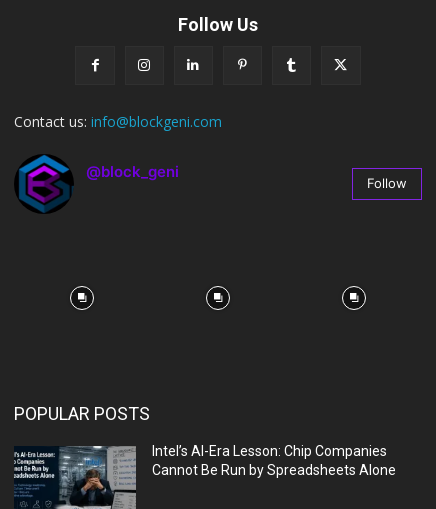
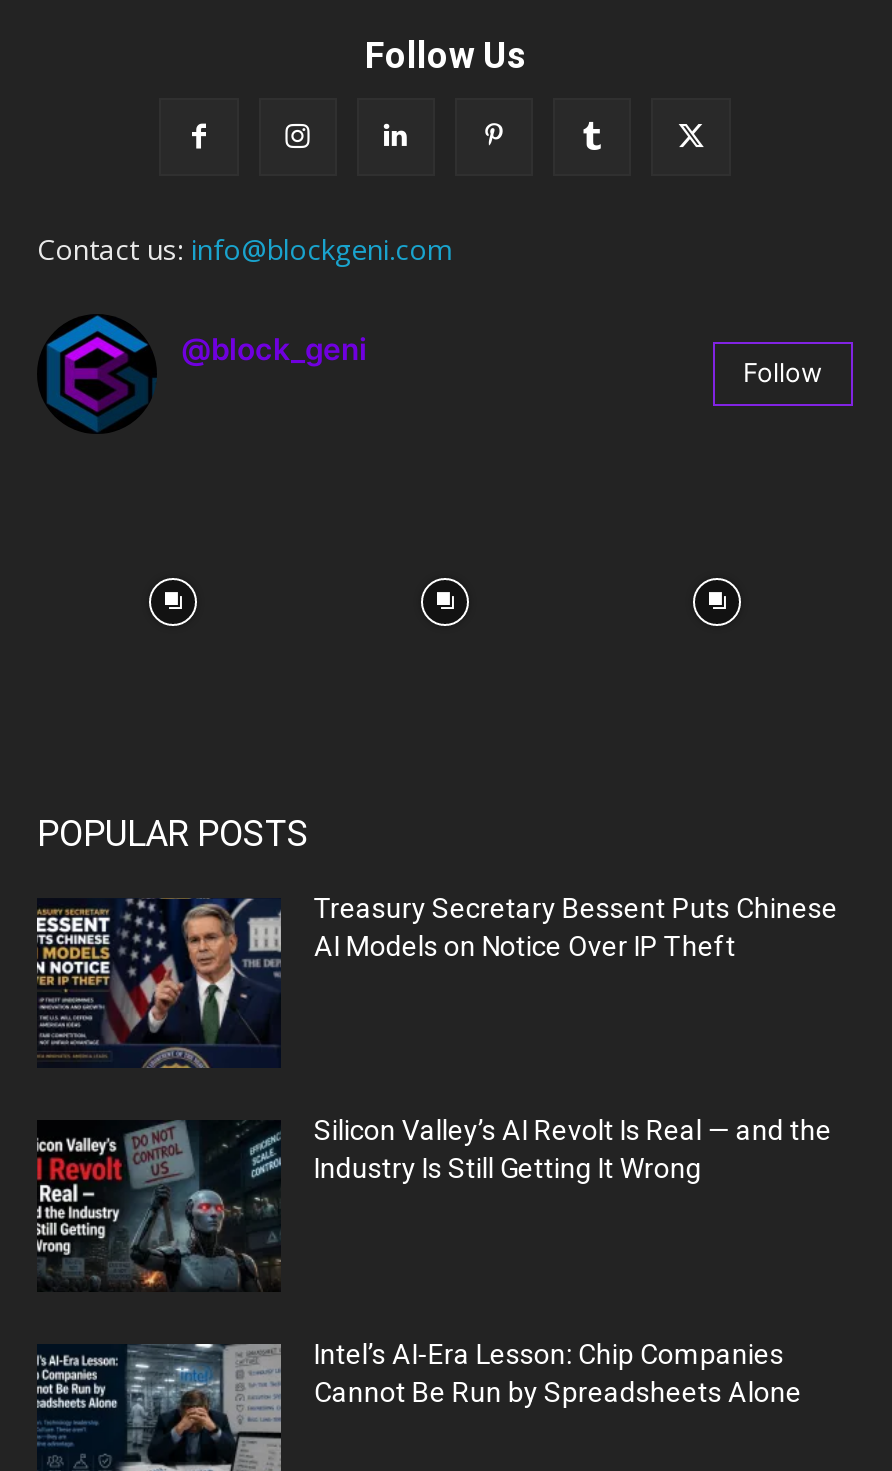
+ [image]
+ Treasury Secretary Bessent Puts Chinese
+ AI Models on Notice Over IP Theft

+ [image]
+ Silicon Valley’s AI Revolt Is Real — and the
+ Industry Is Still Getting It Wrong
